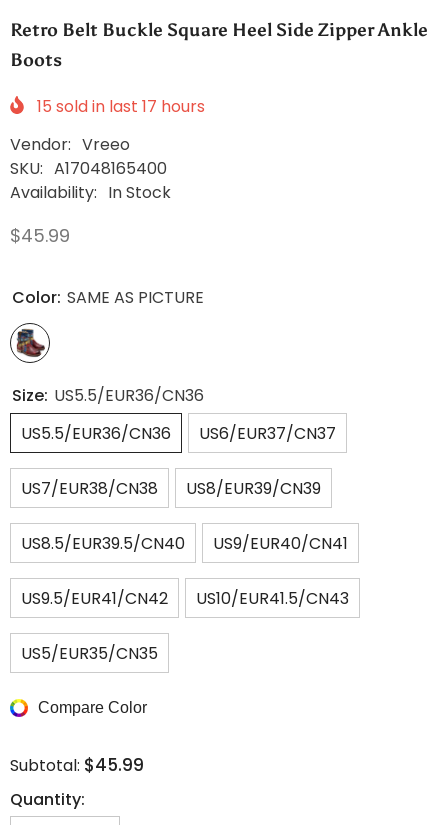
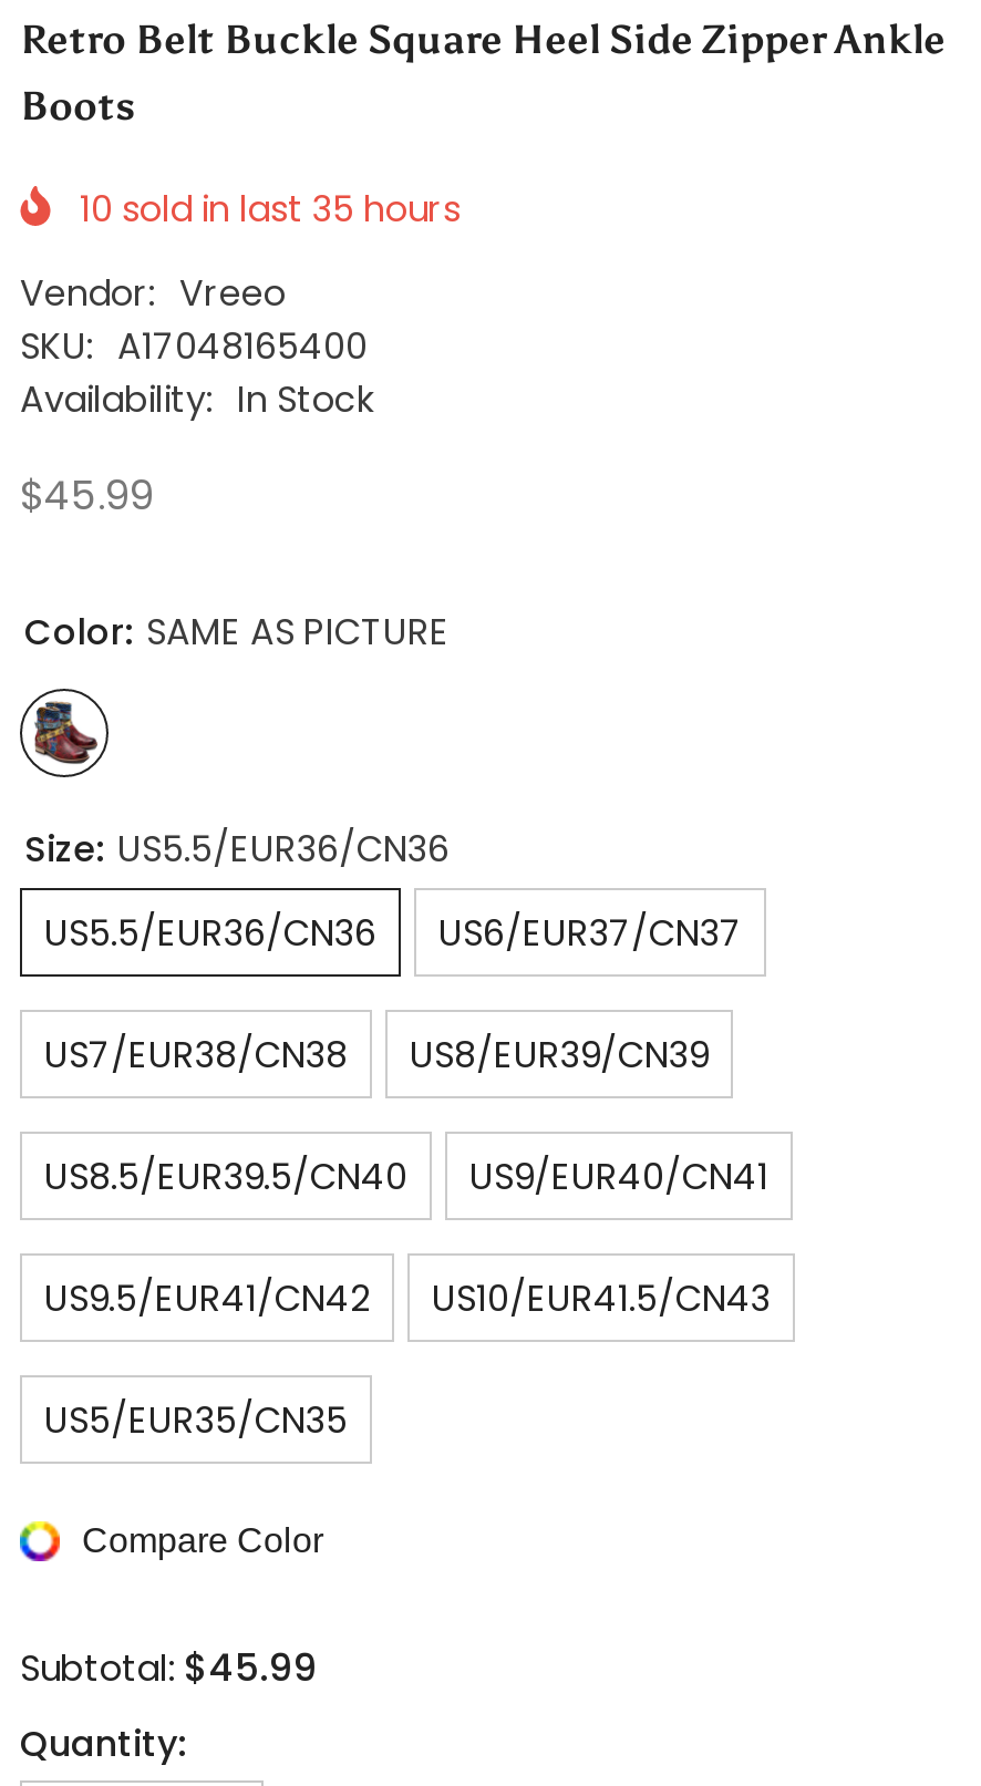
- 15 sold in last 17 hours
+ 10 sold in last 35 hours
